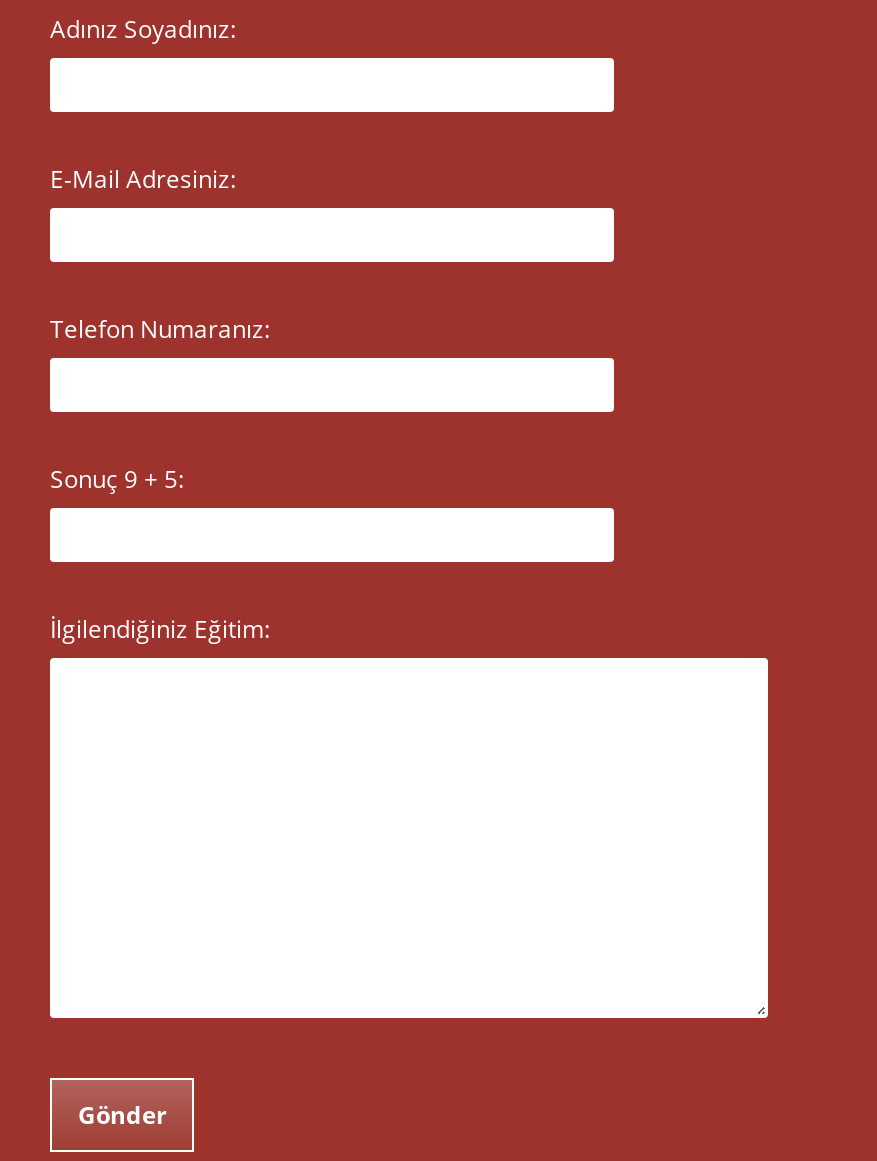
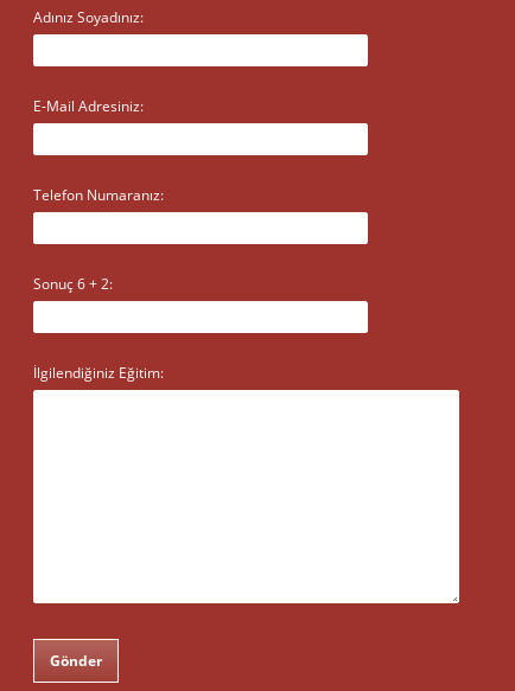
- Sonuç 9 + 5:
+ Sonuç 6 + 2:
